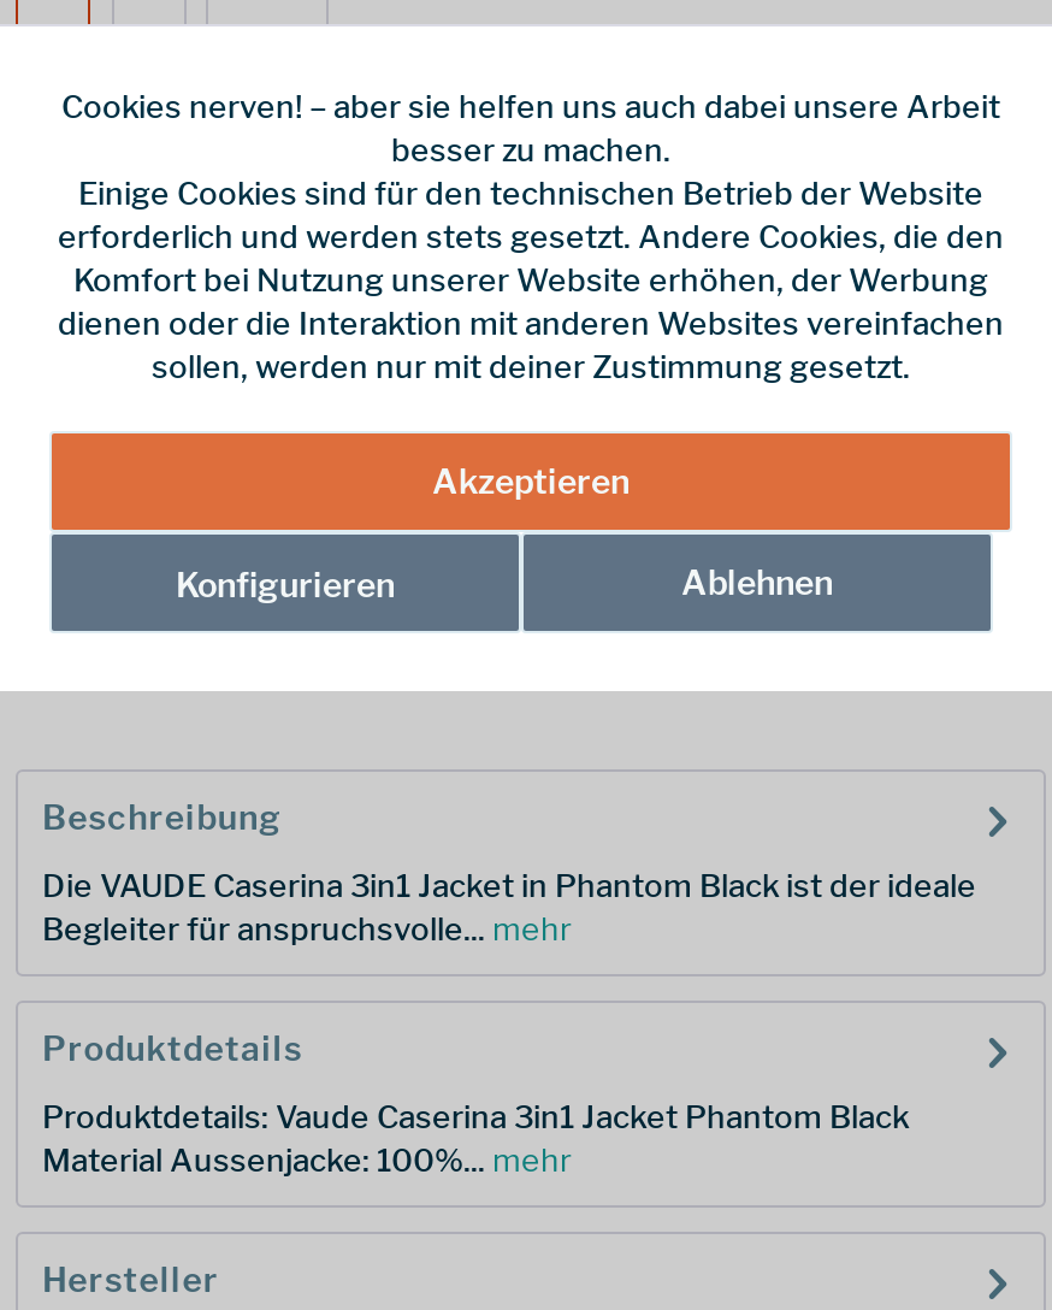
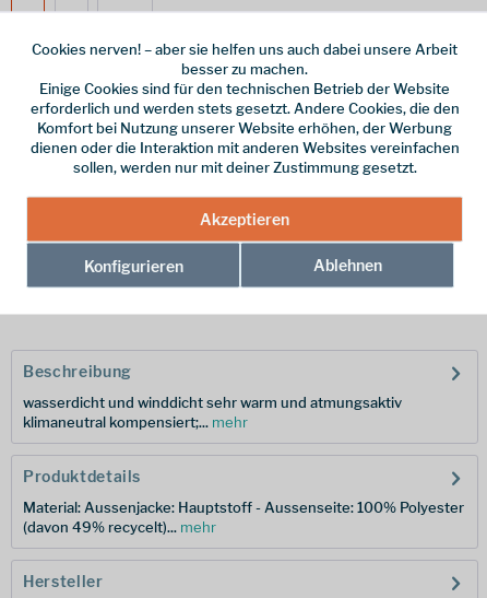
- Die VAUDE Caserina 3in1 Jacket in Phantom Black ist der ideale
- Begleiter für anspruchsvolle... mehr
+ wasserdicht und winddicht sehr warm und atmungsaktiv
+ klimaneutral kompensiert;... mehr

- Produktdetails: Vaude Caserina 3in1 Jacket Phantom Black
- Material Aussenjacke: 100%... mehr
+ Material: Aussenjacke: Hauptstoff - Aussenseite: 100% Polyester
+ (davon 49% recycelt)... mehr
